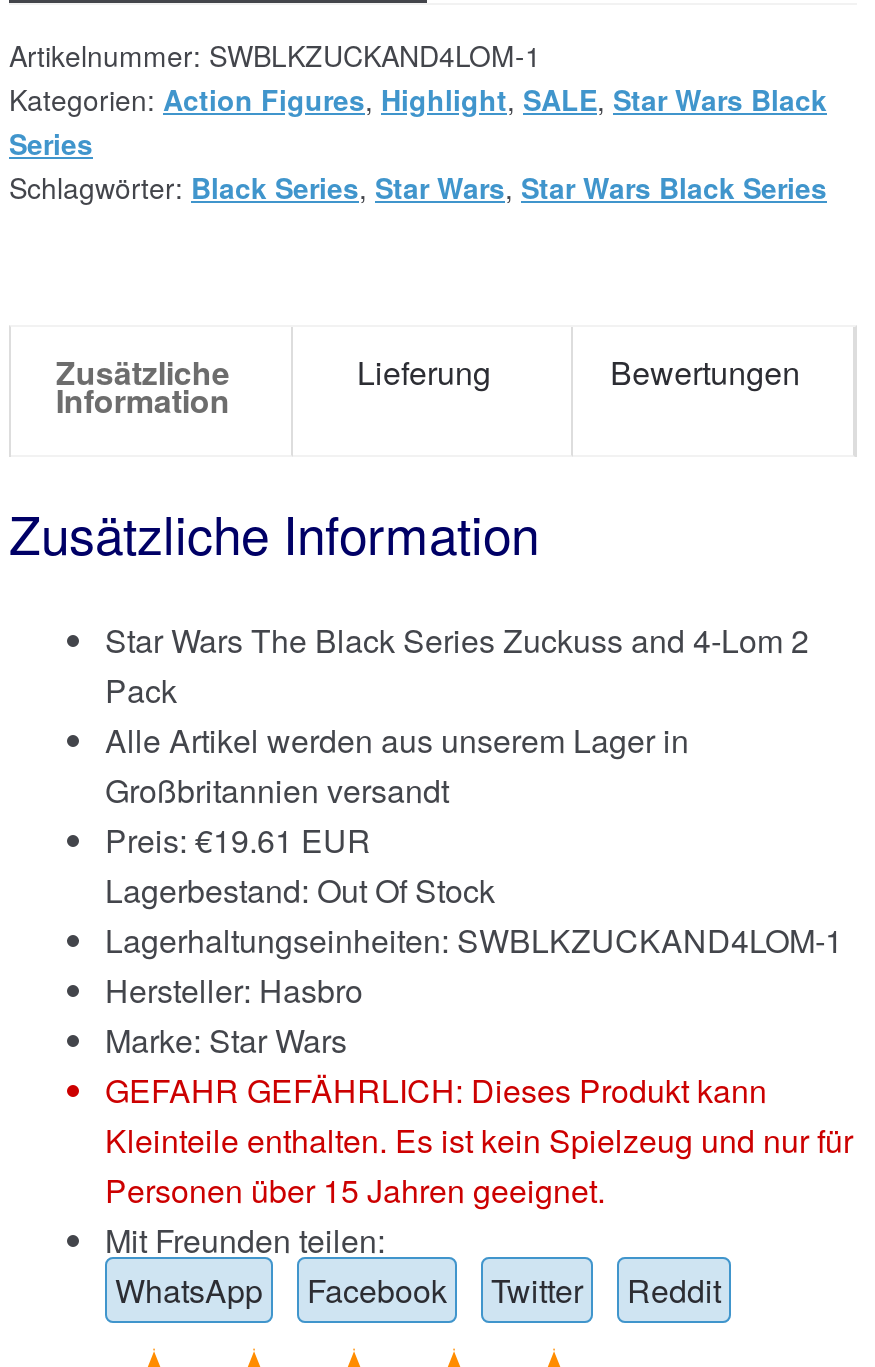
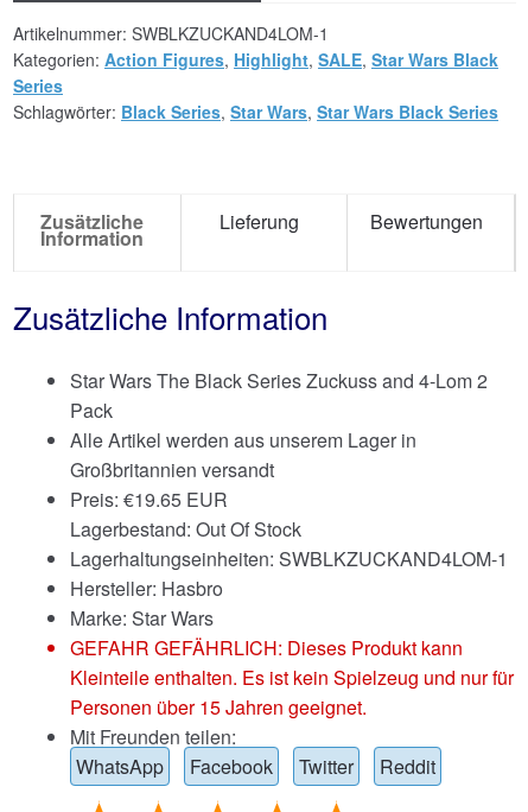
- Preis: €19.61 EUR
+ Preis: €19.65 EUR
